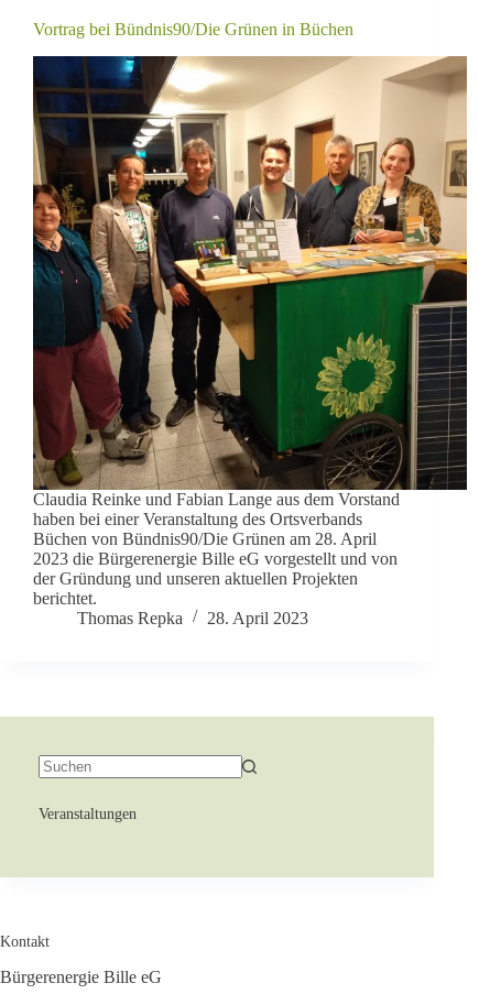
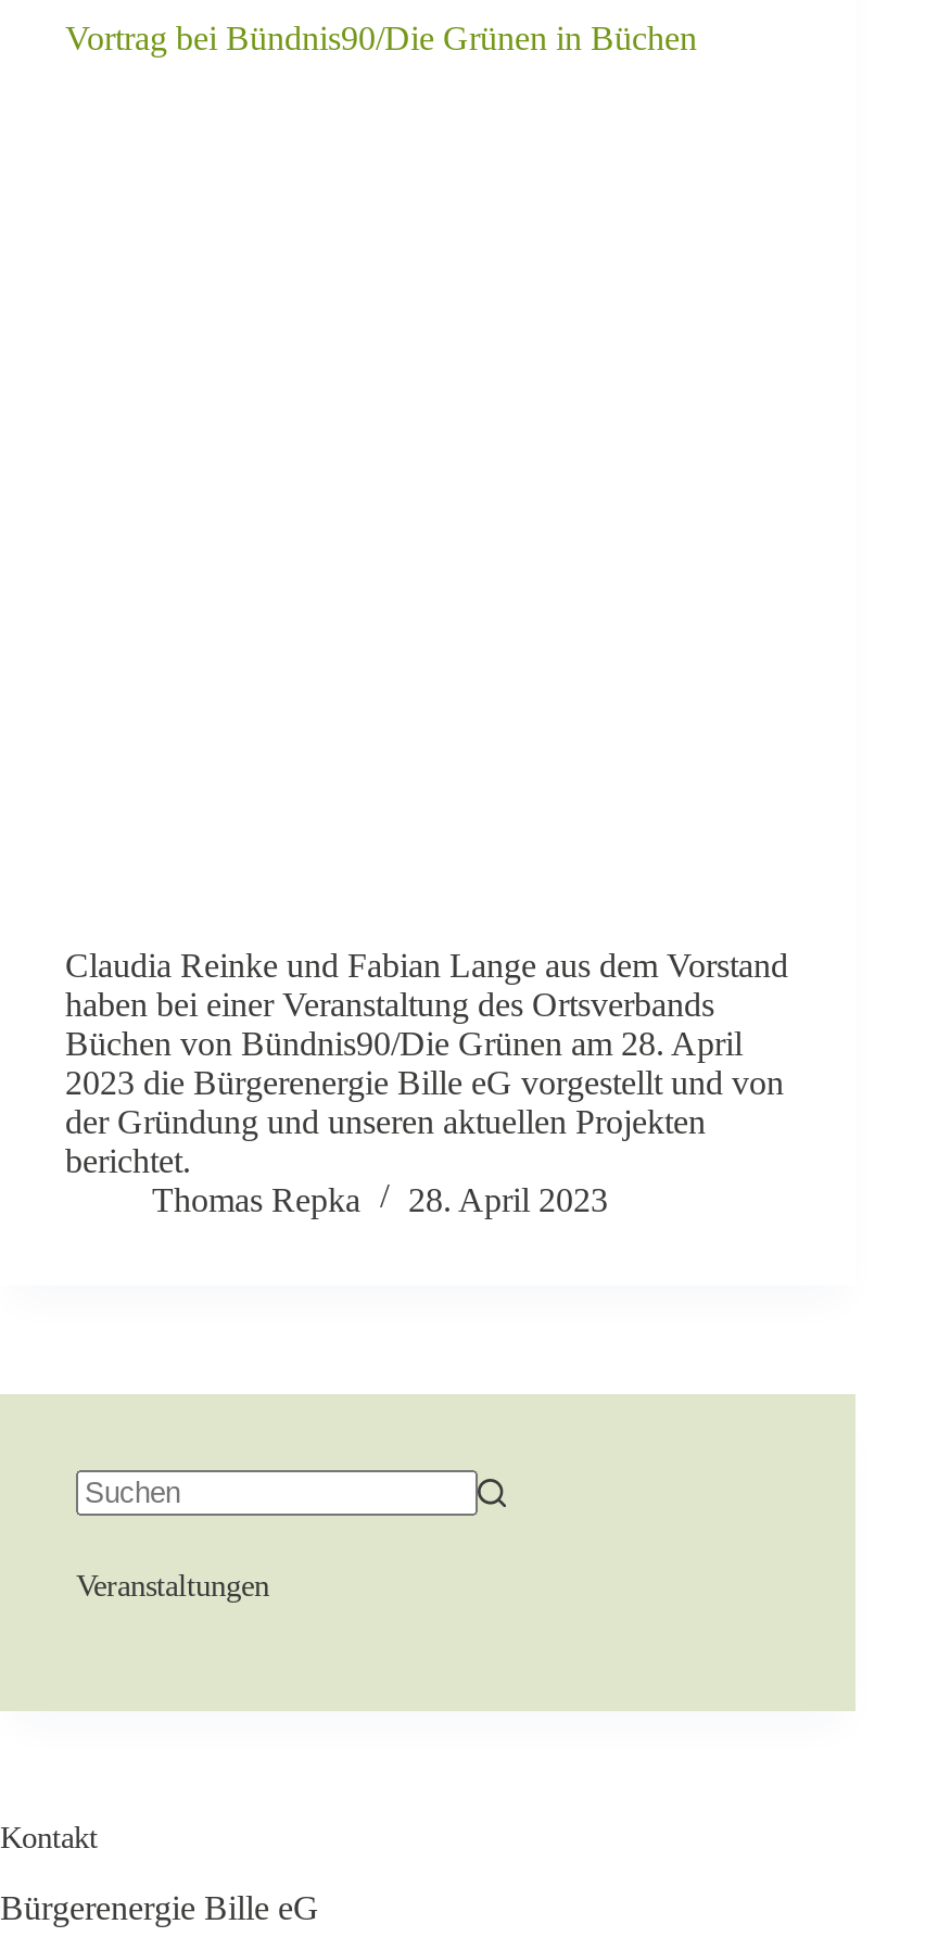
- [image]
